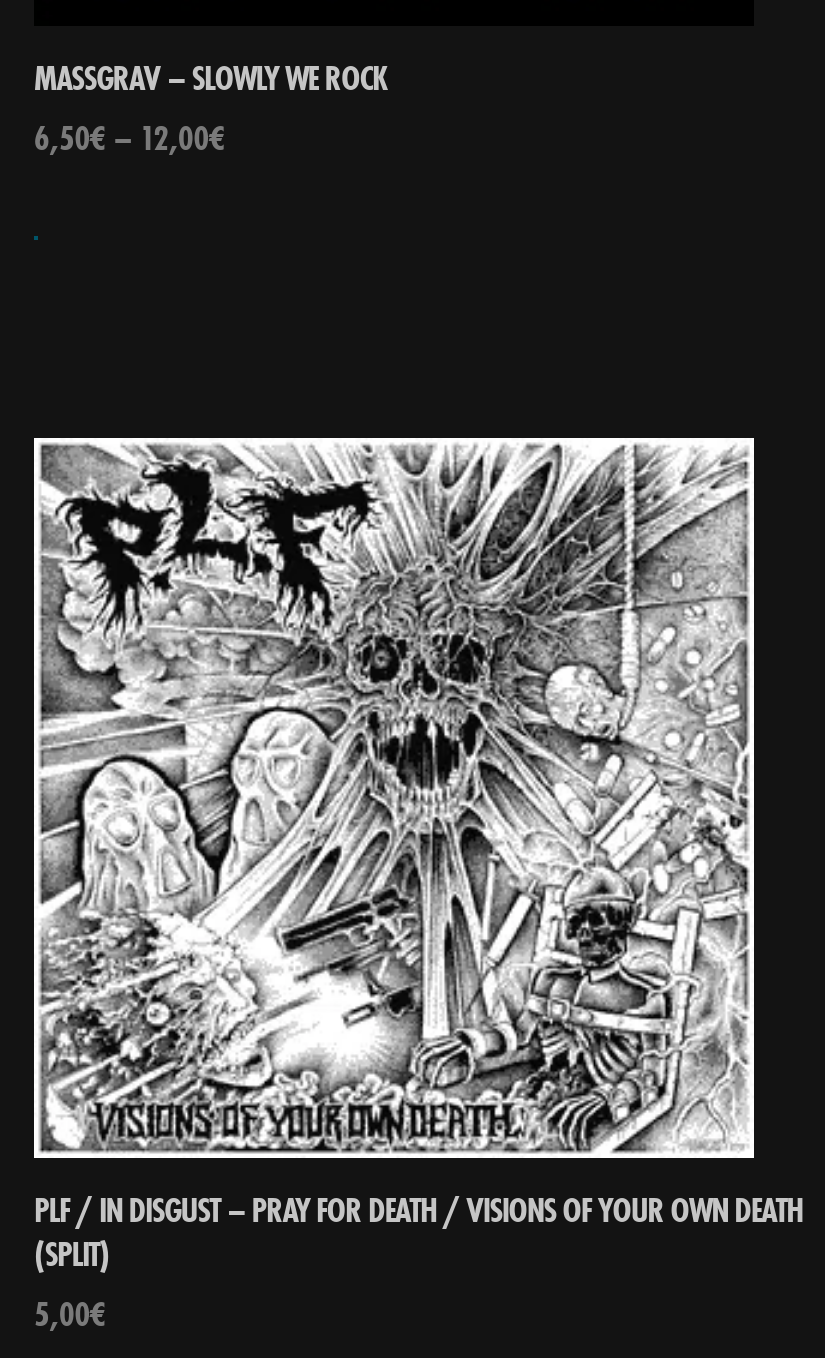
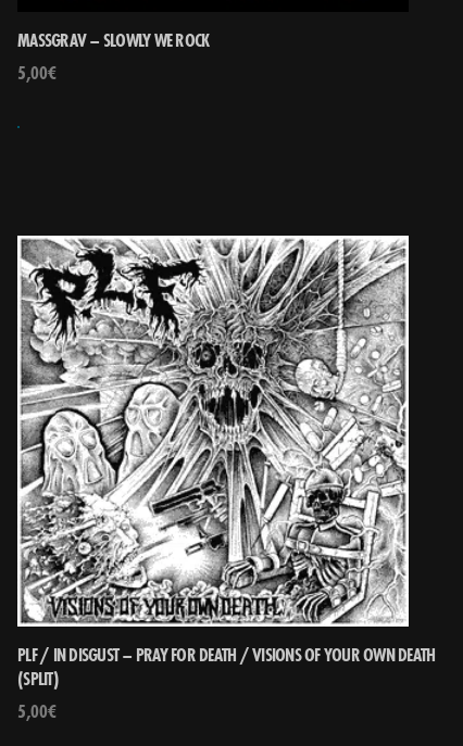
- 6,50€– 12,00€
+ 5,00€
